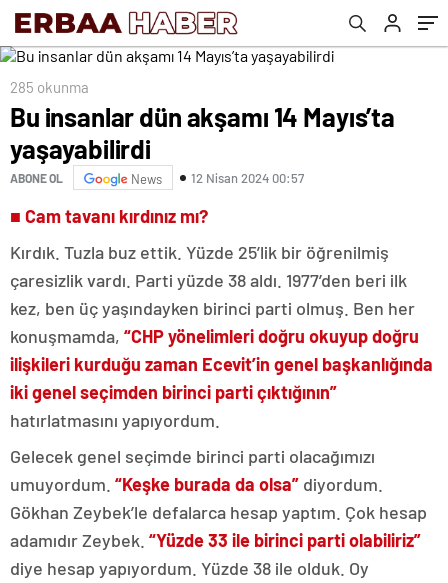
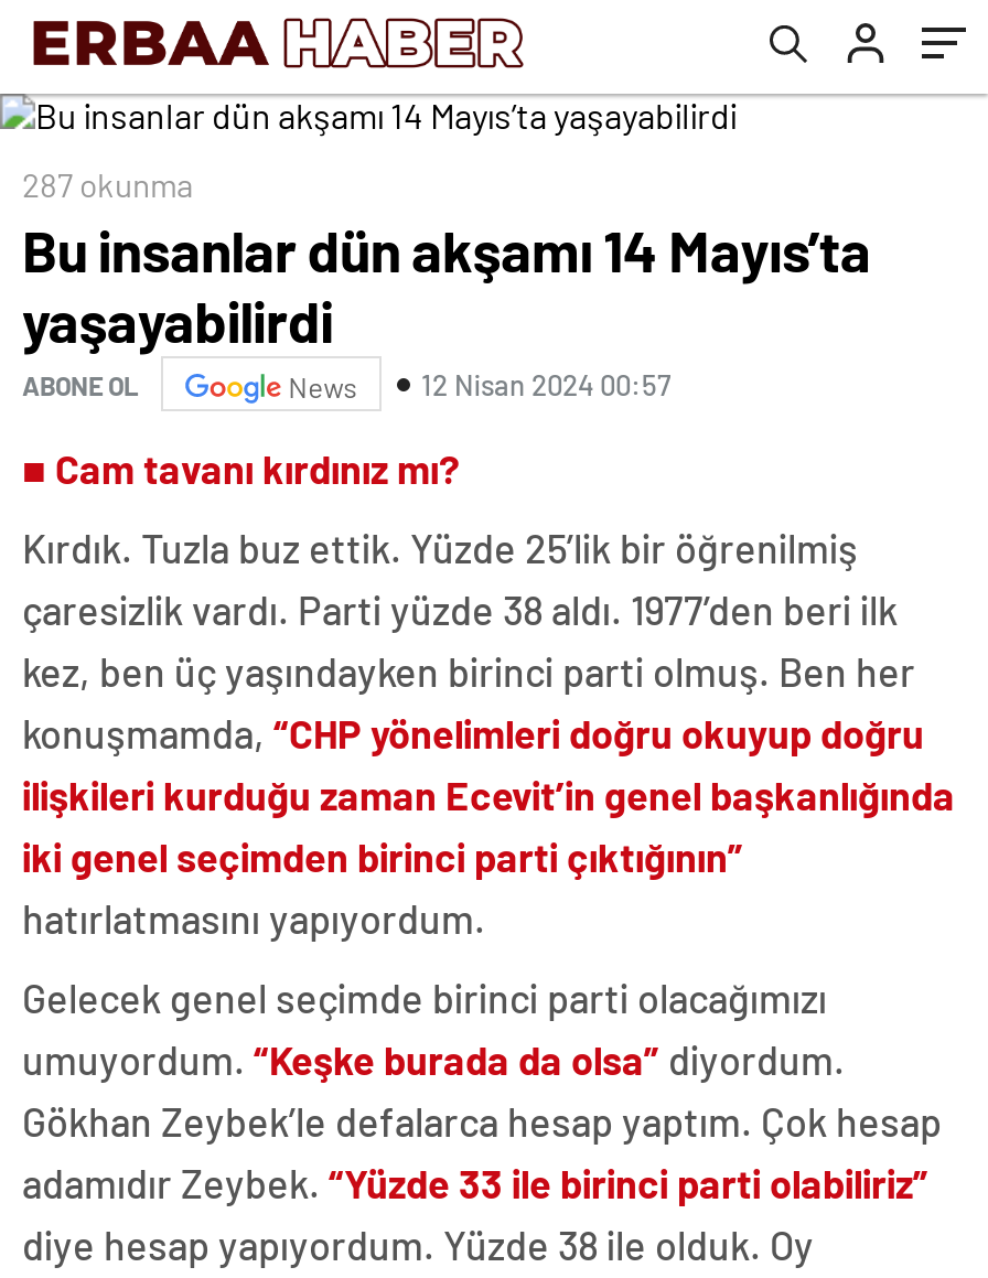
- 285 okunma
+ 287 okunma
